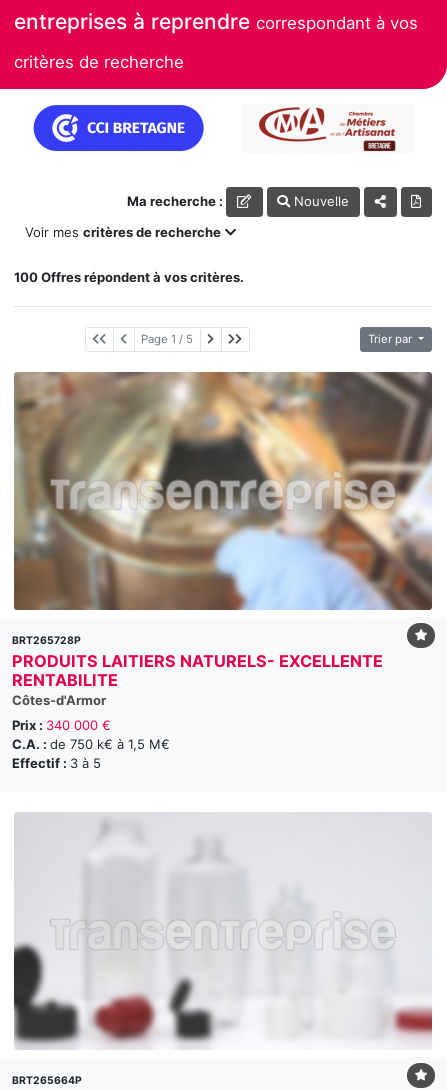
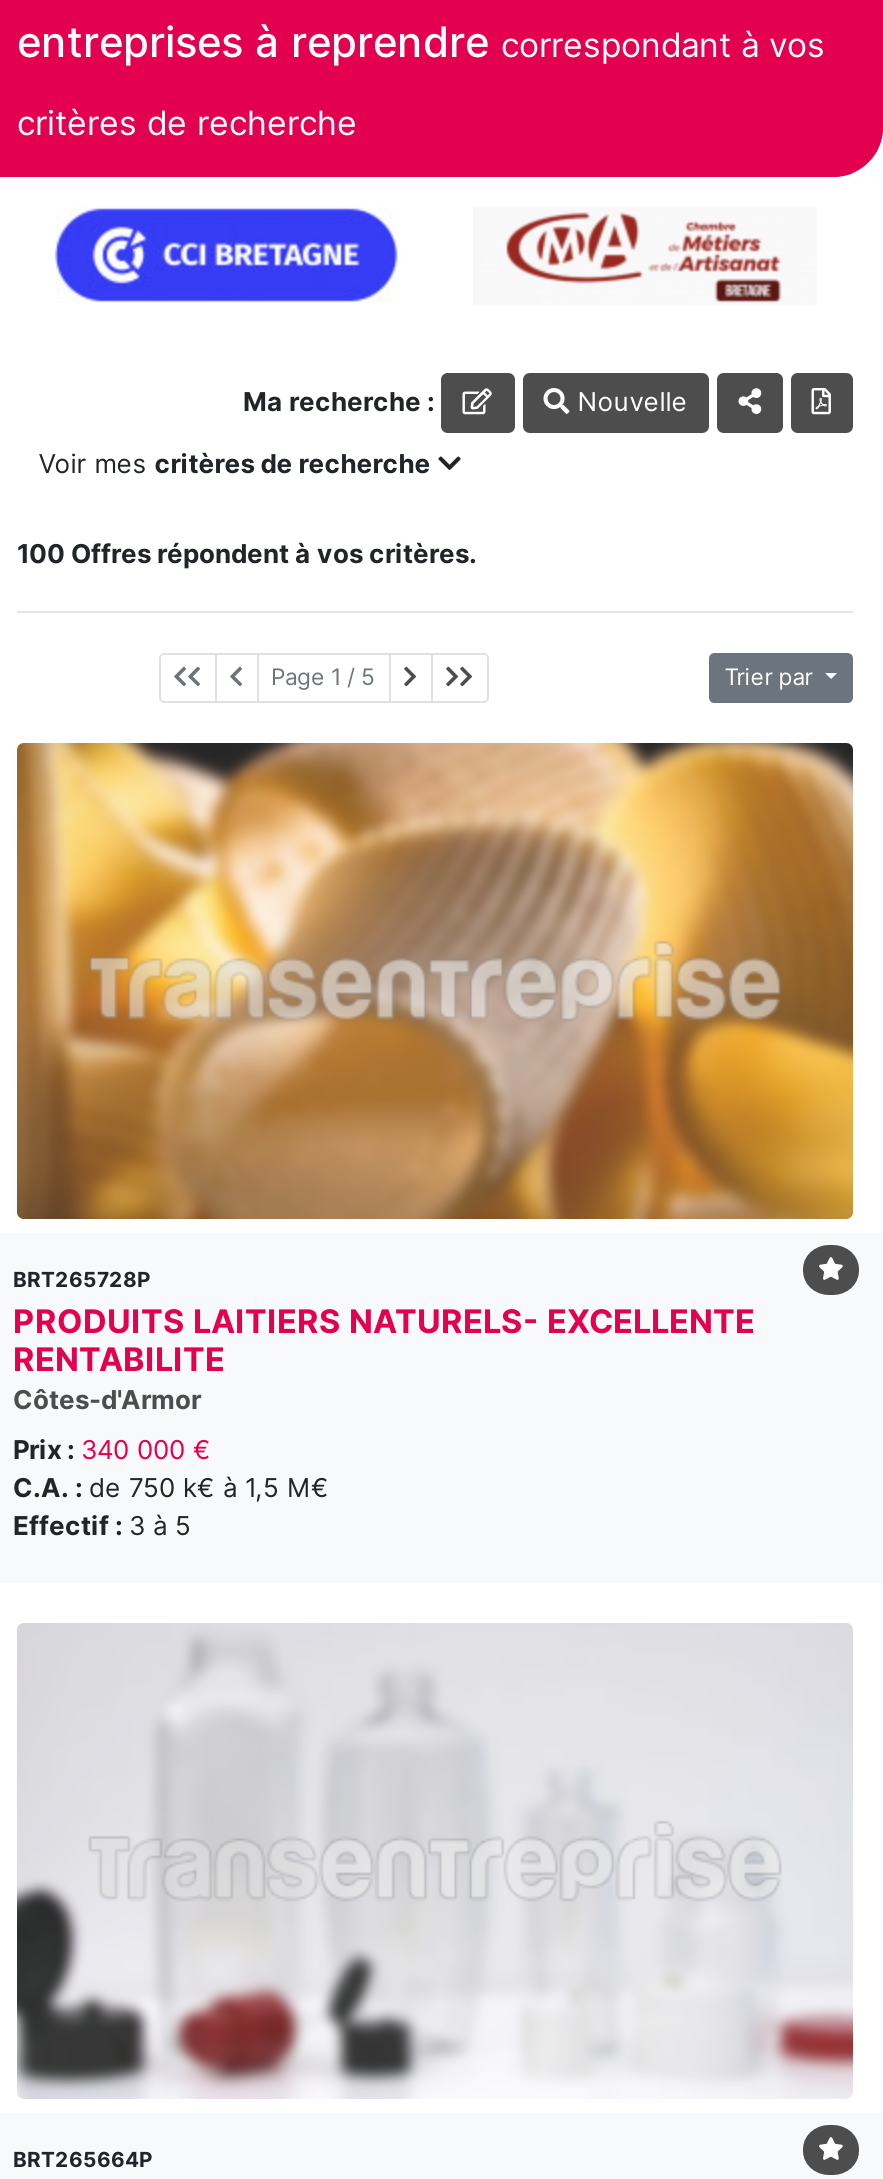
- [image]
+ [image]
